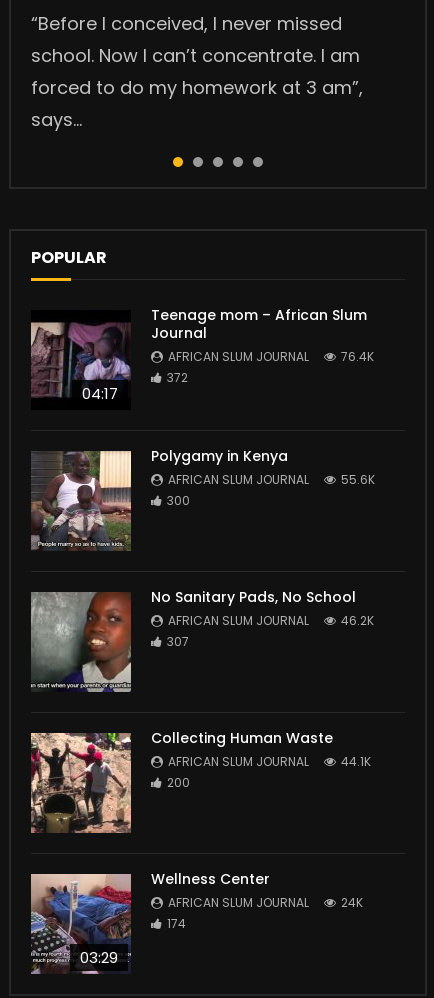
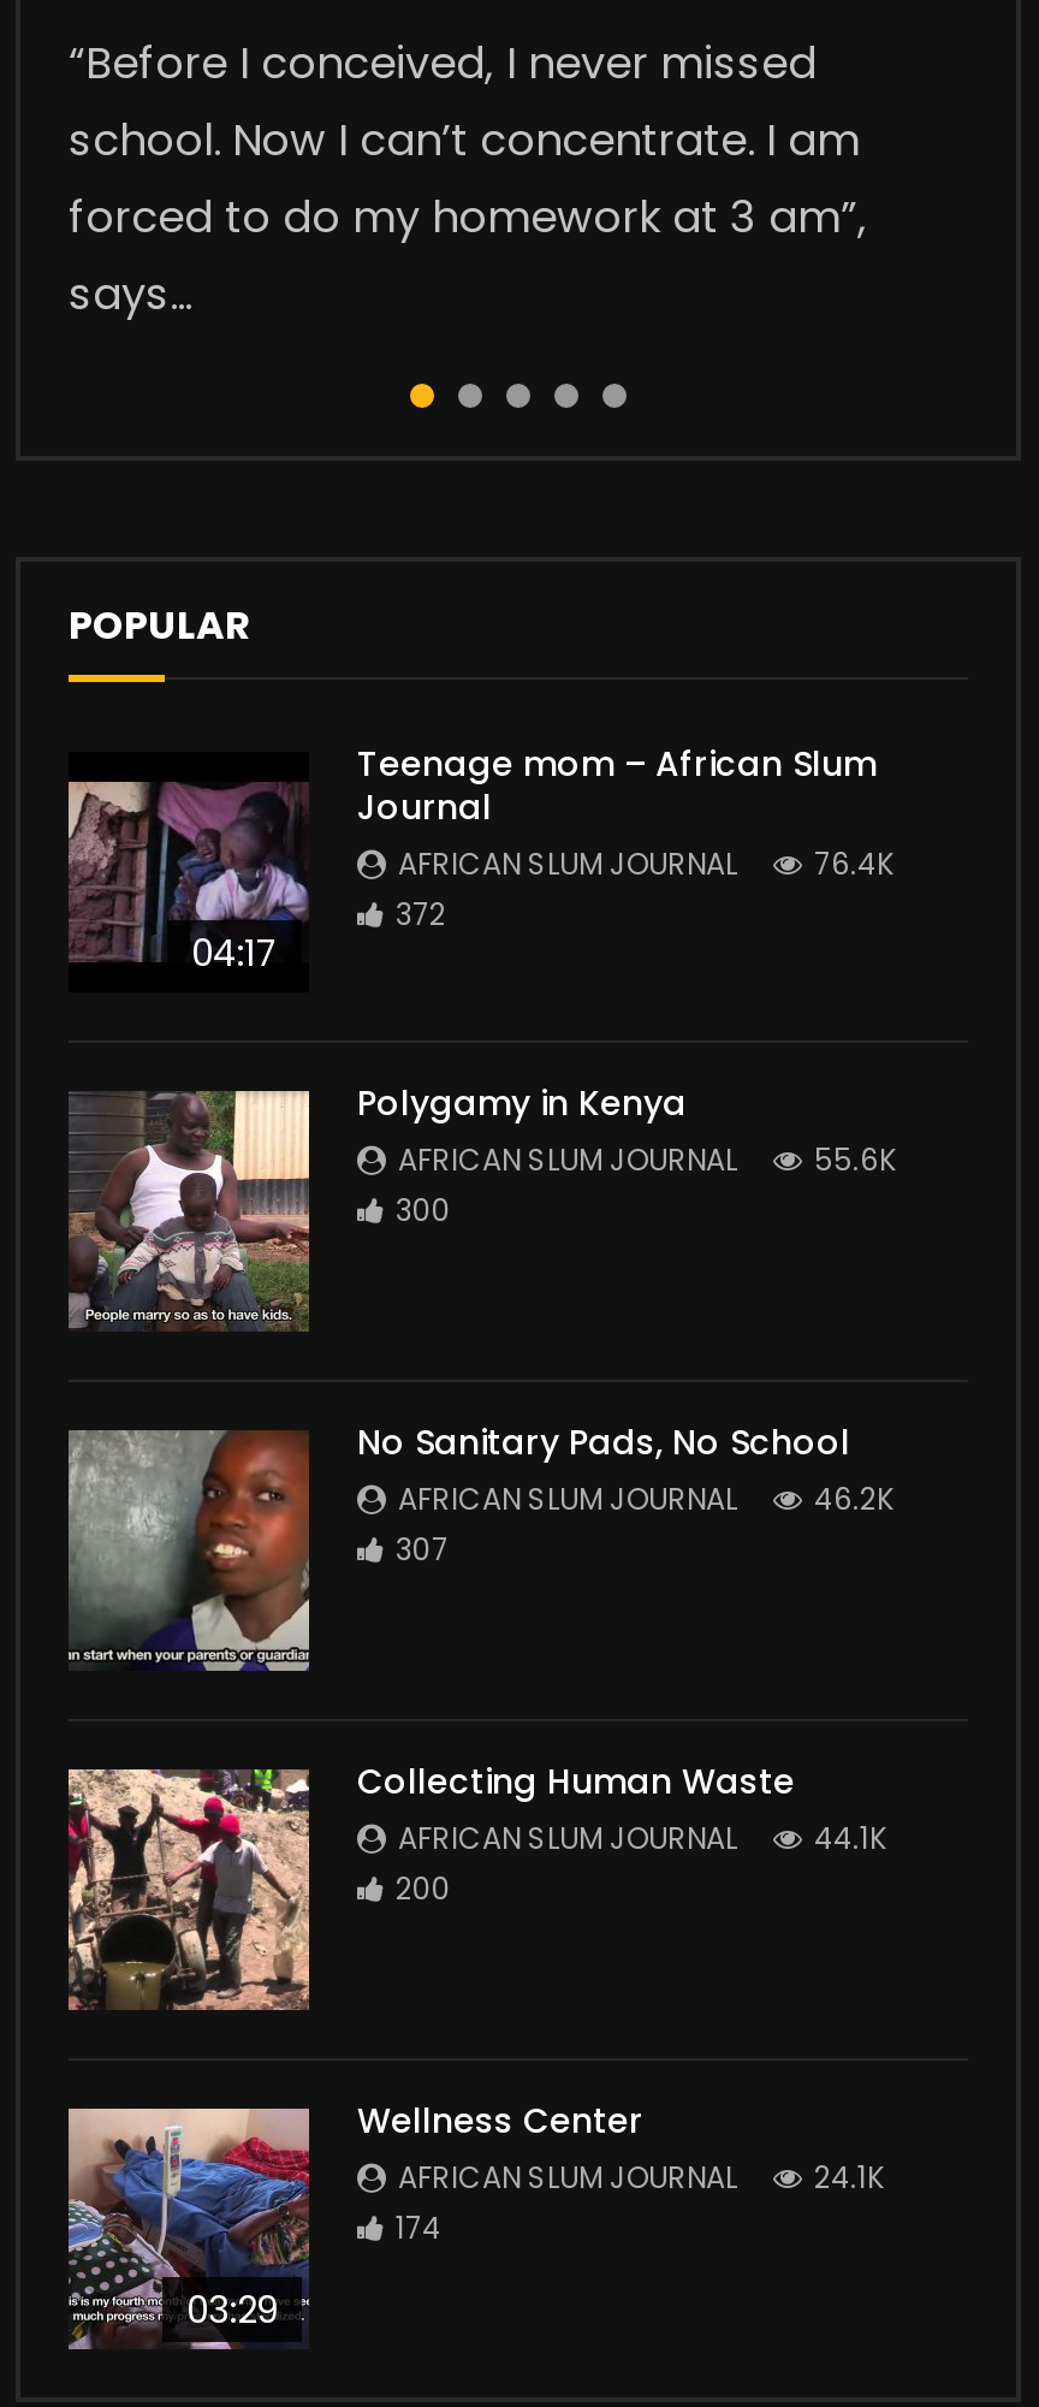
- AFRICAN SLUM JOURNAL 24K
+ AFRICAN SLUM JOURNAL 24.1K
